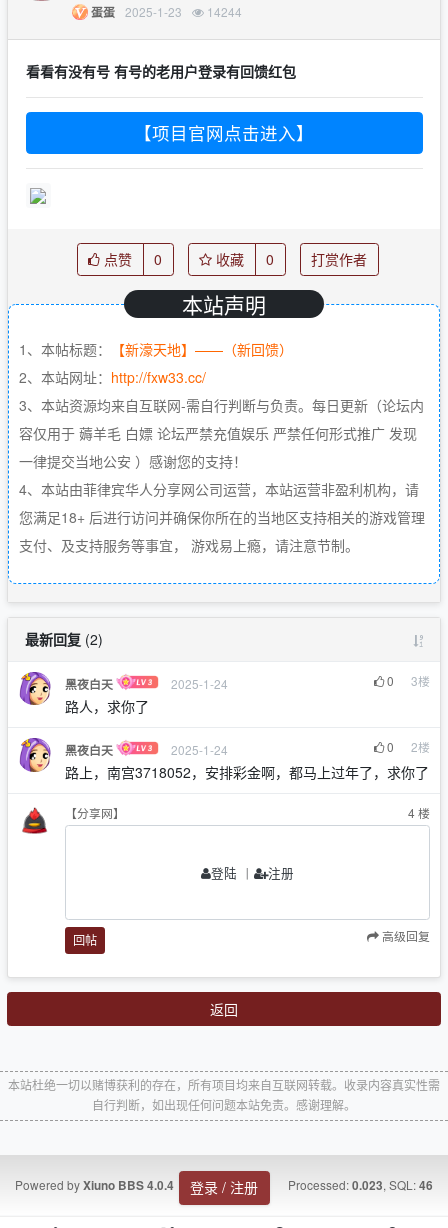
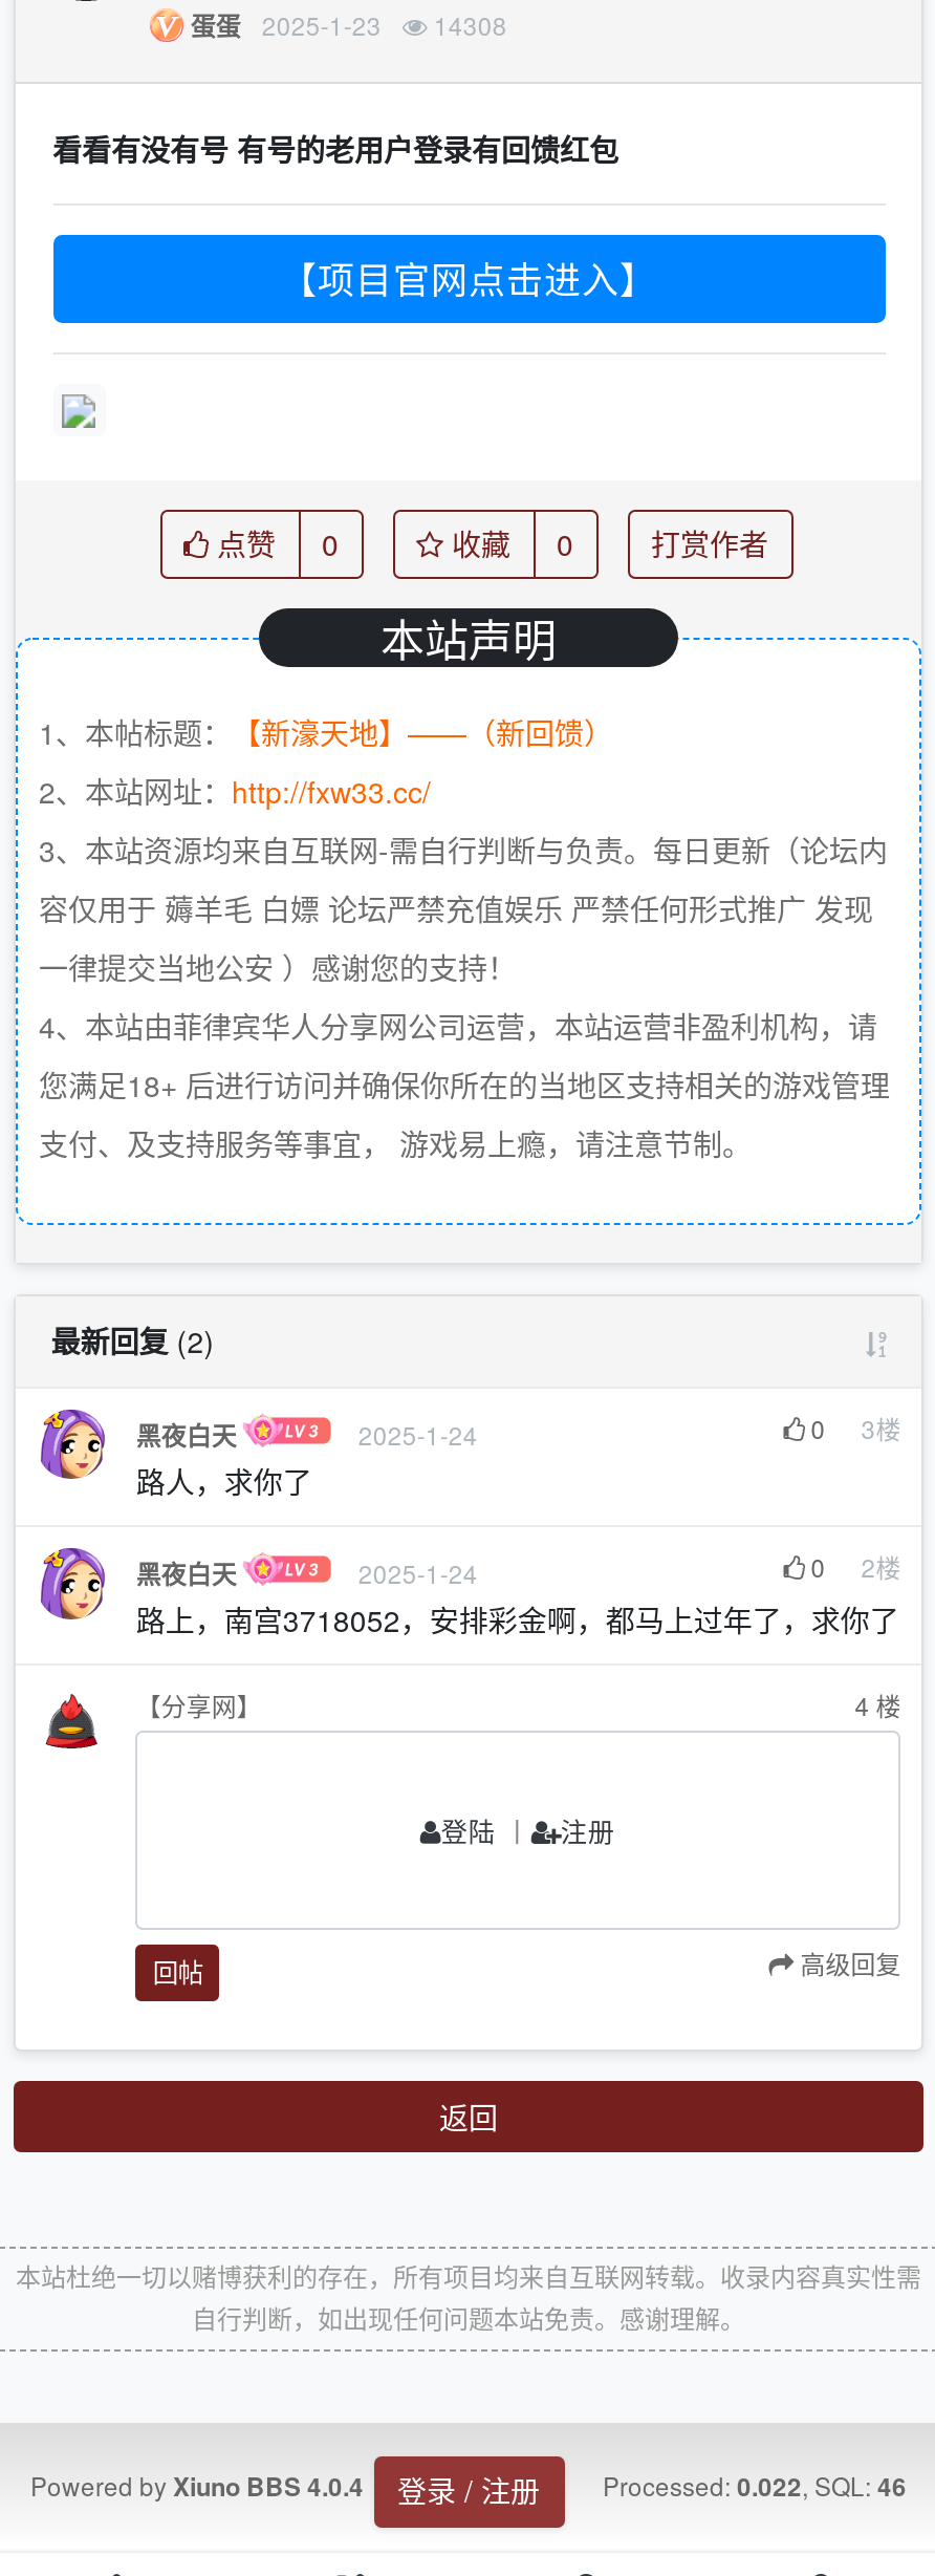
- 蛋蛋 2025-1-23 14244
+ 蛋蛋 2025-1-23 14308

- Processed: 0.023, SQL: 46
+ Processed: 0.022, SQL: 46
